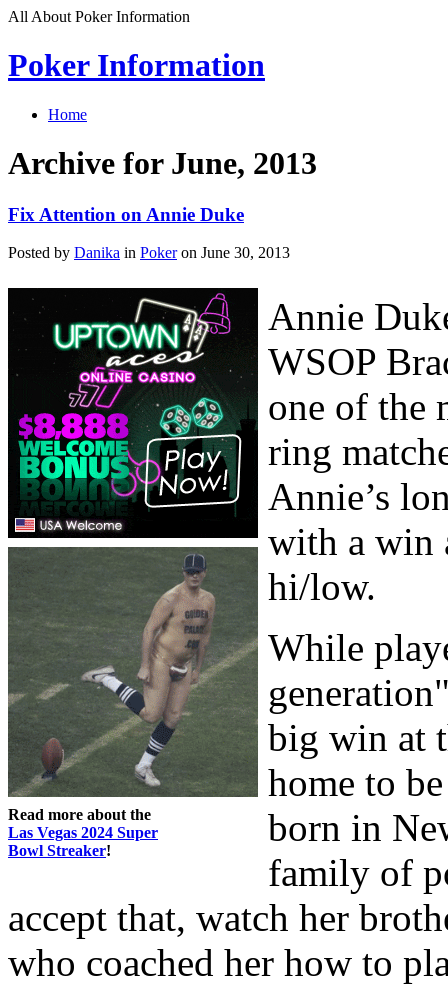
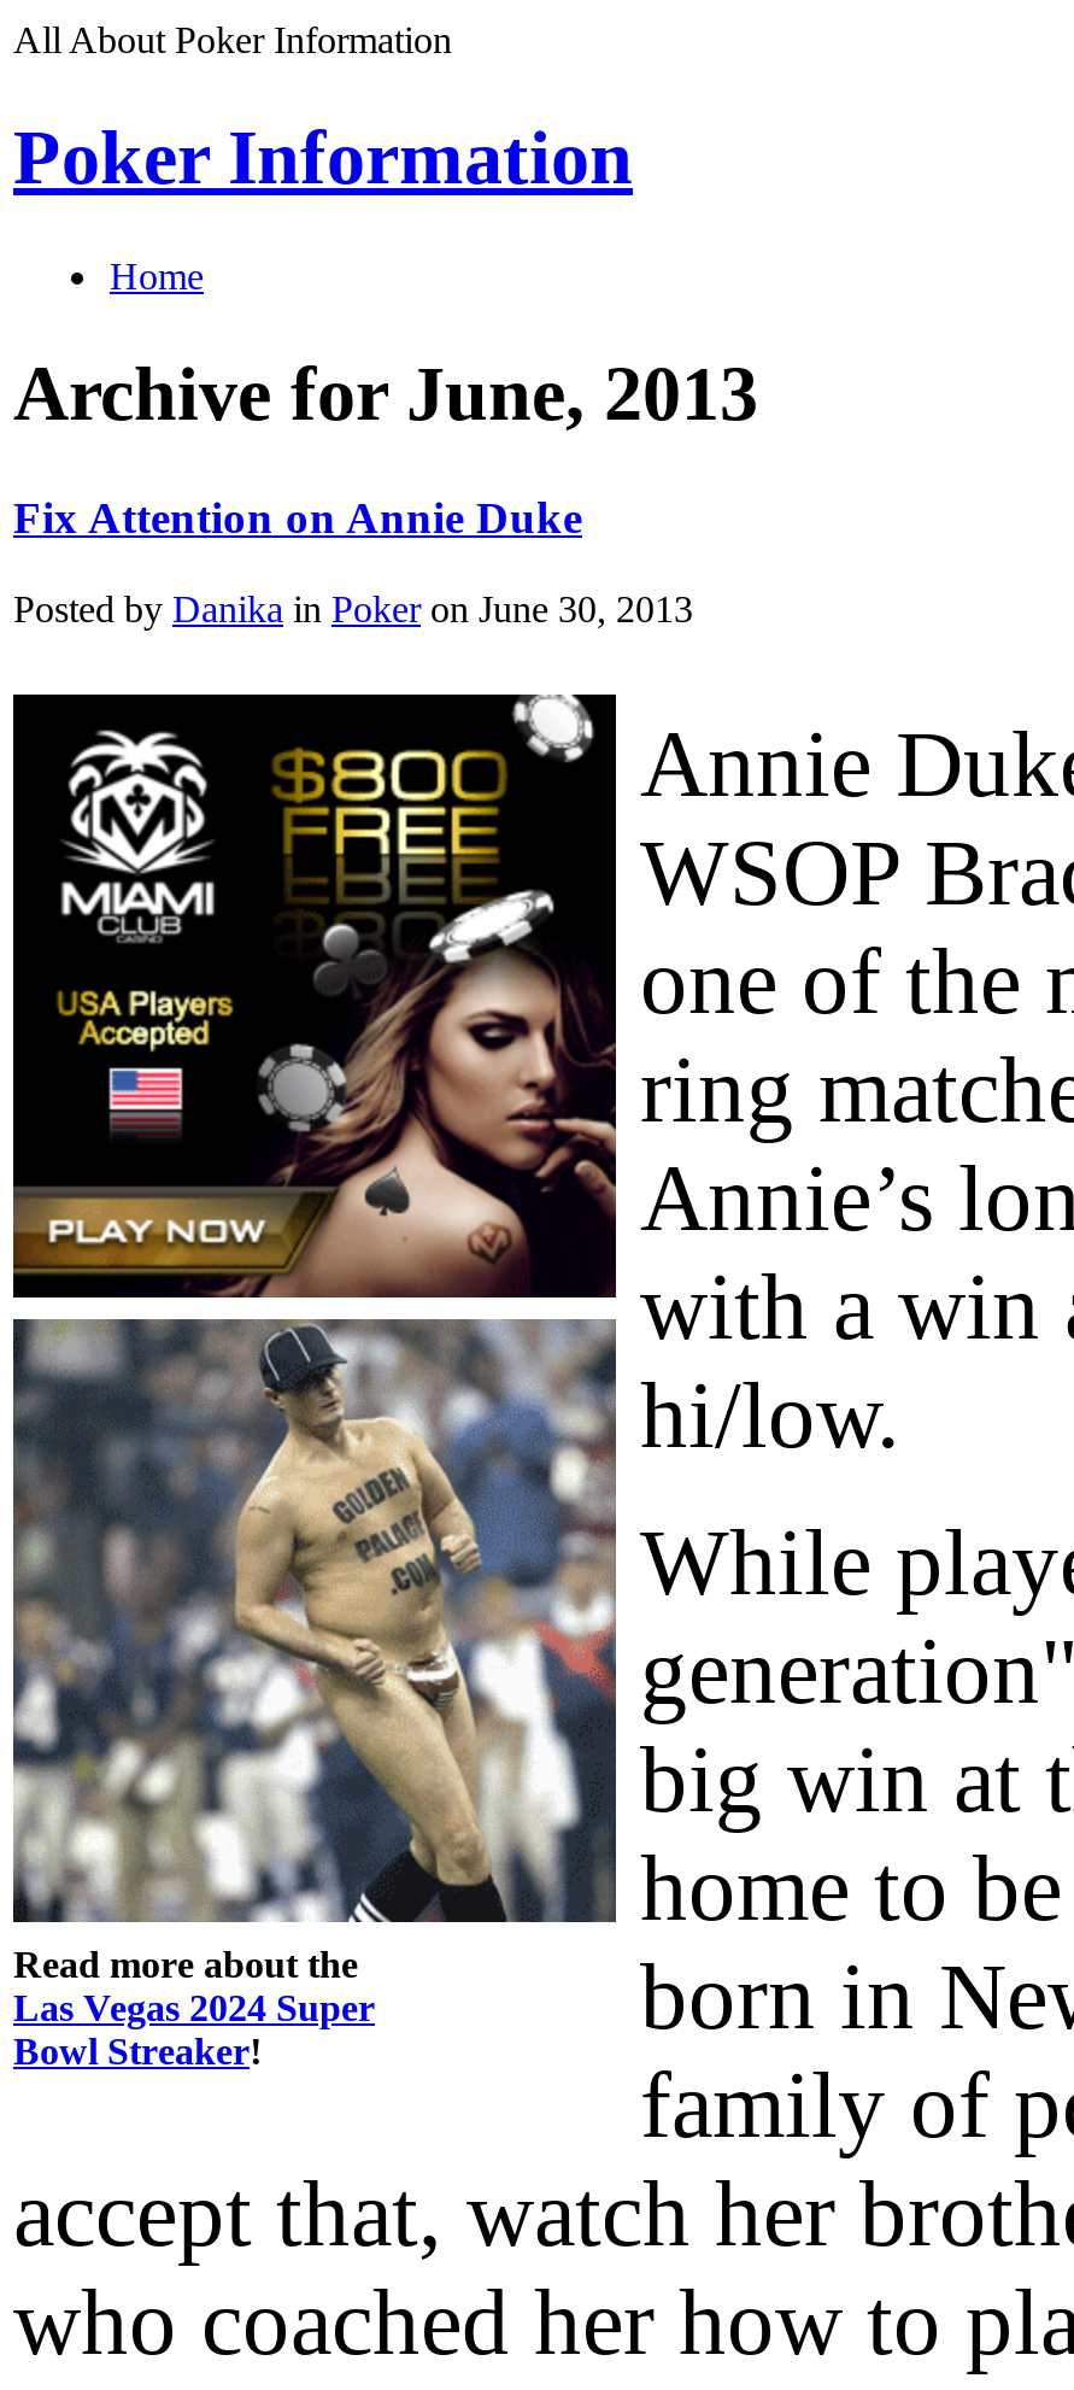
- [image]
+ [image]

- [image]
+ [image]
